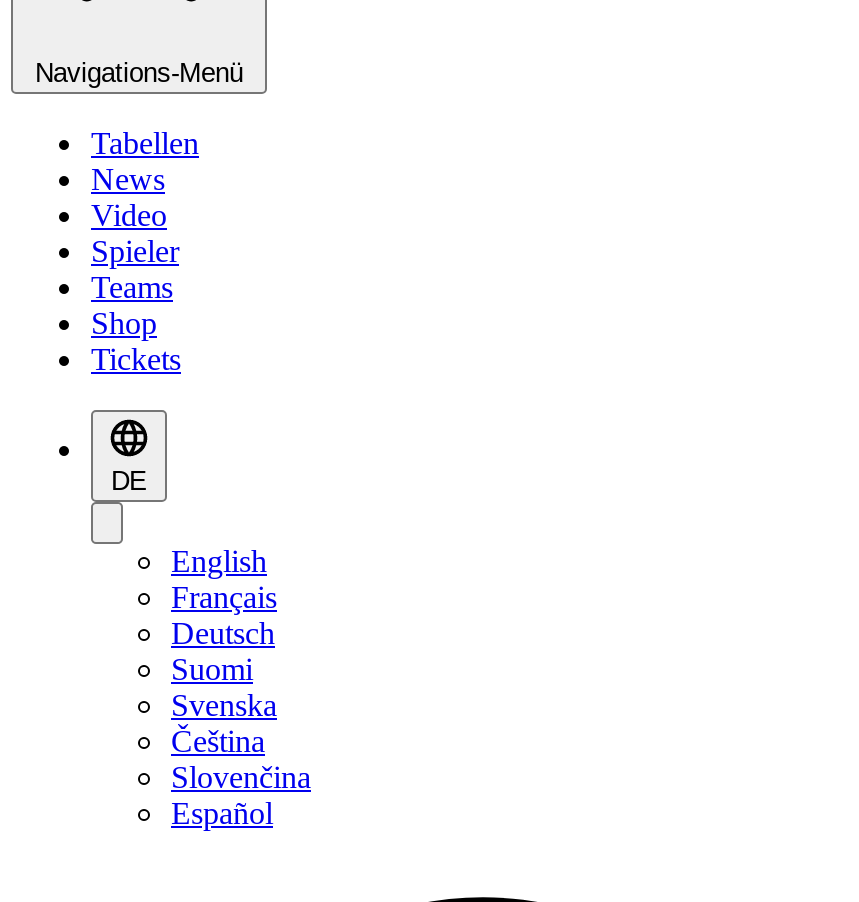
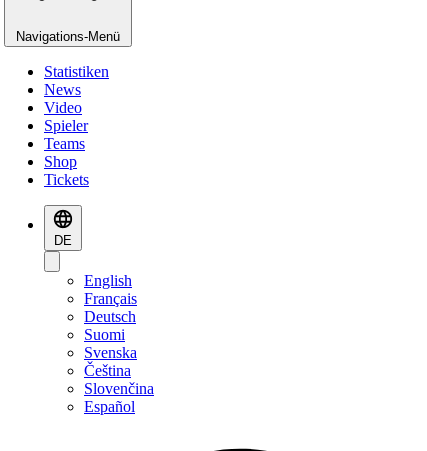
- Tabellen
+ Statistiken
